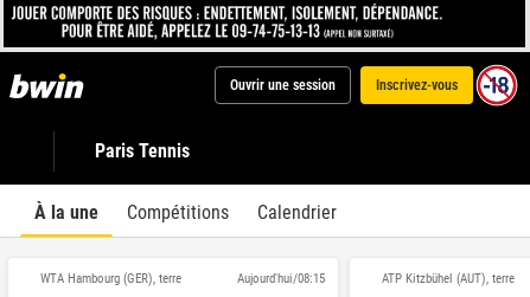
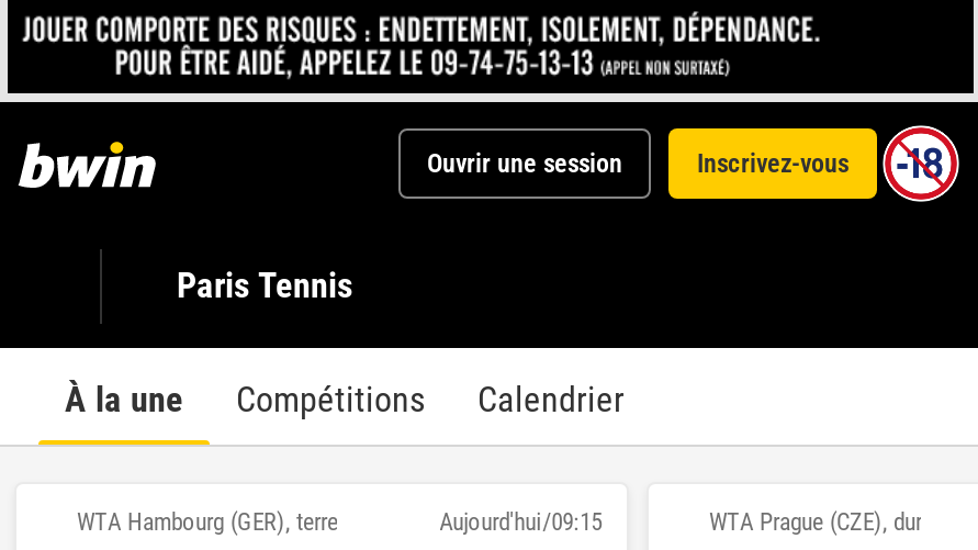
- Aujourd'hui/08:15
+ Aujourd'hui/09:15

- ATP Kitzbühel (AUT), terre
+ WTA Prague (CZE), dur
